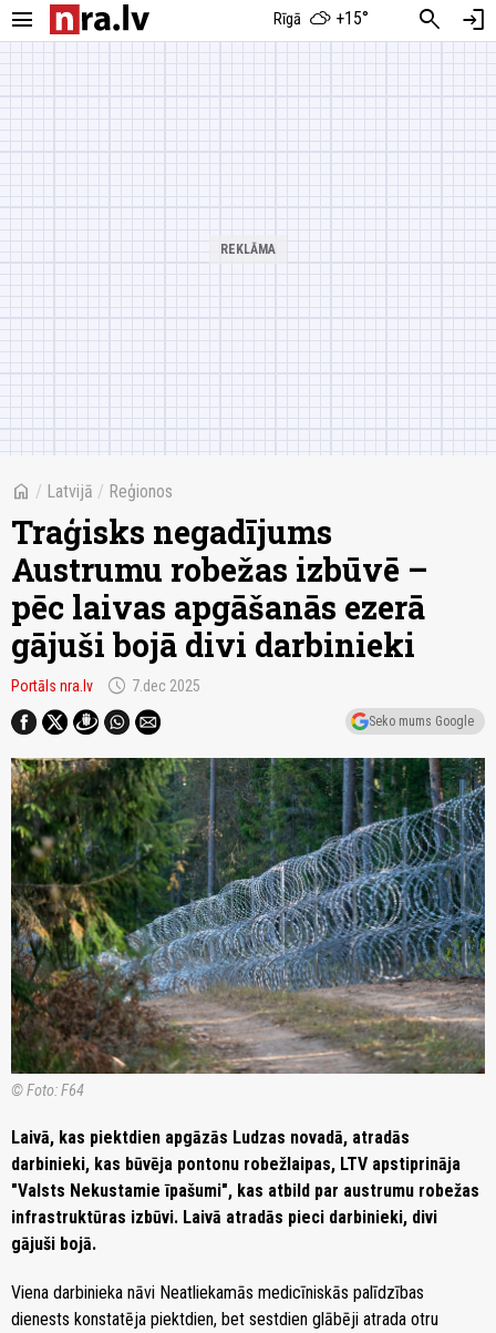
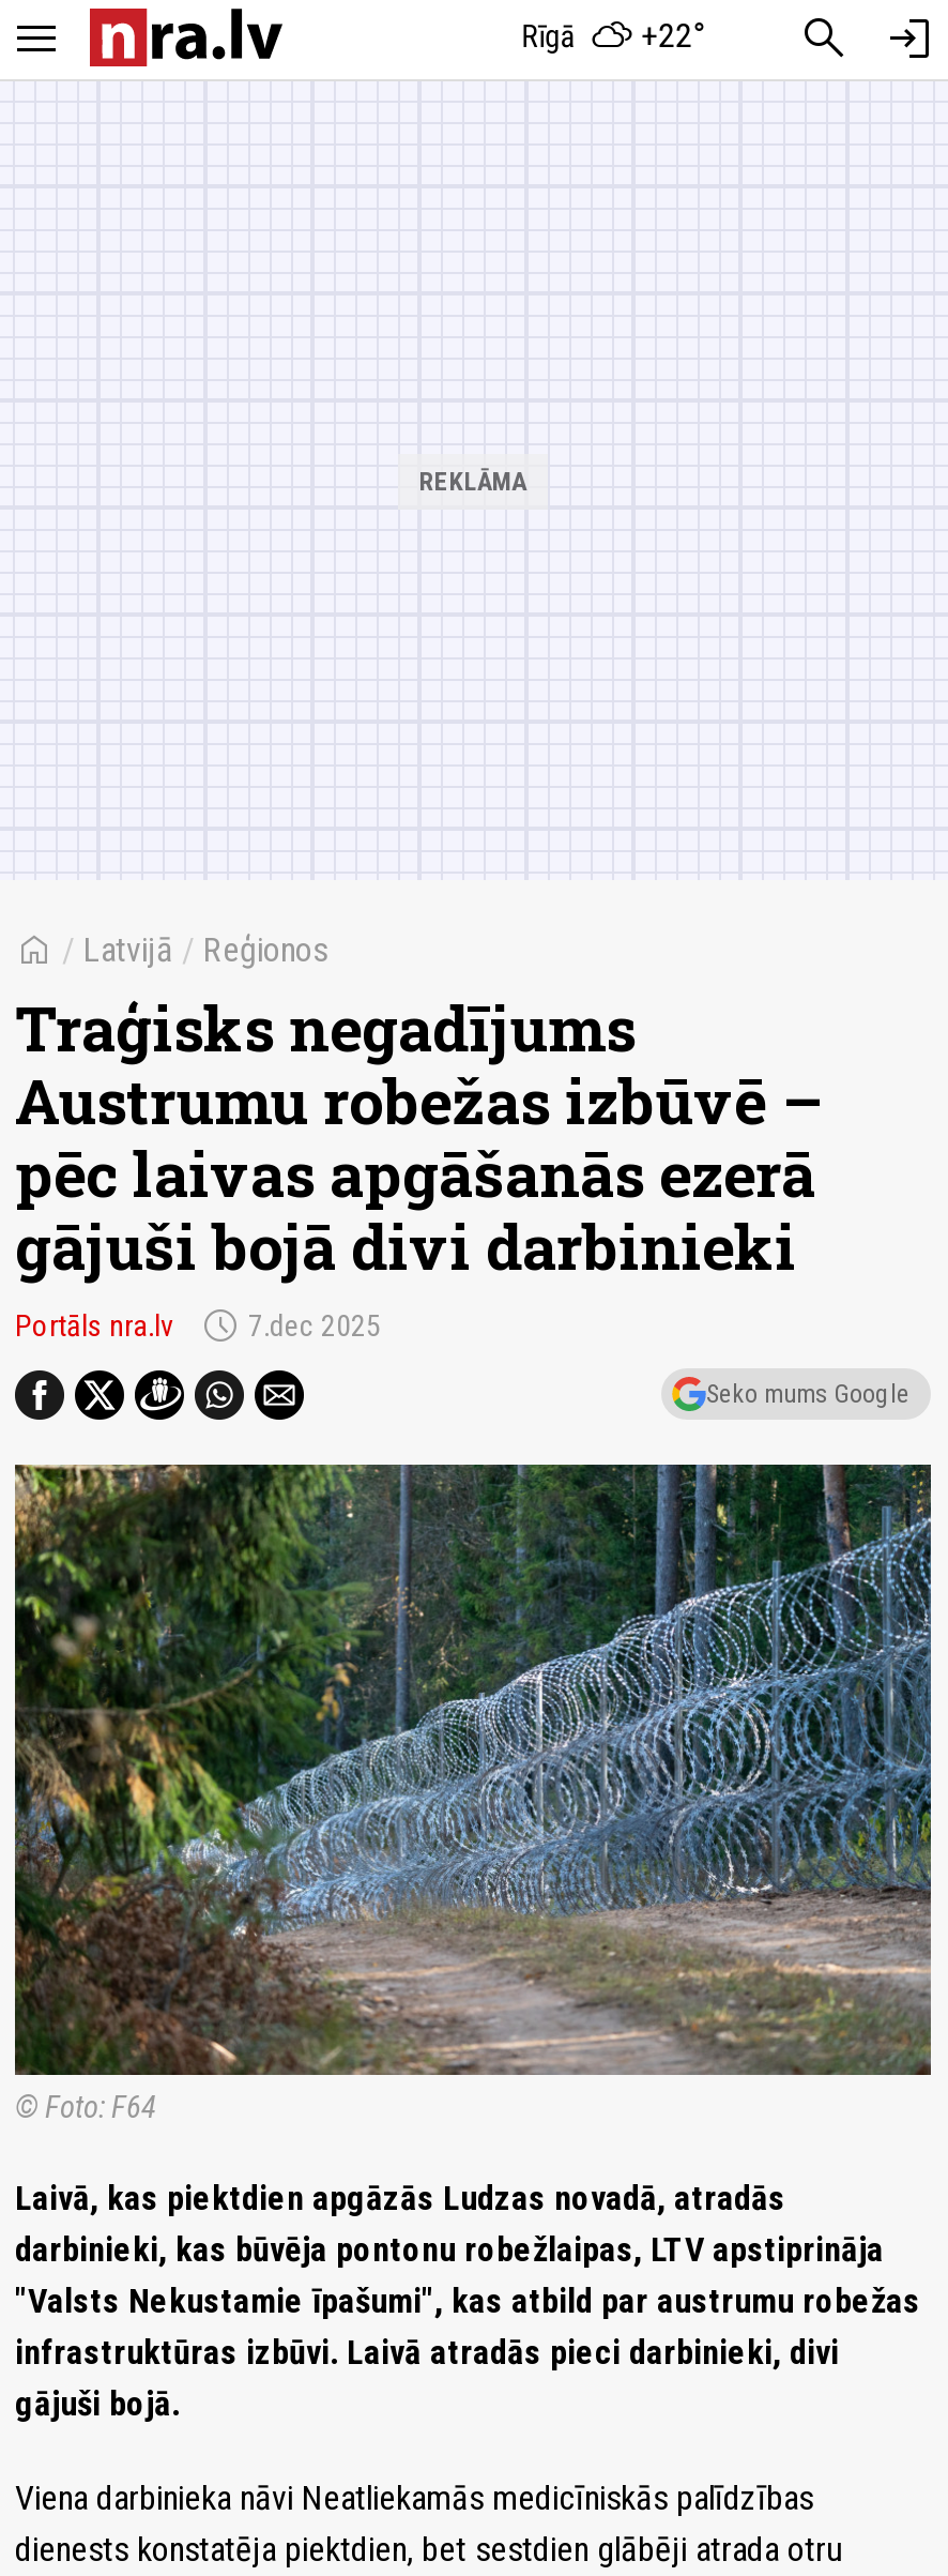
- Rīgā +15°
+ Rīgā +22°
